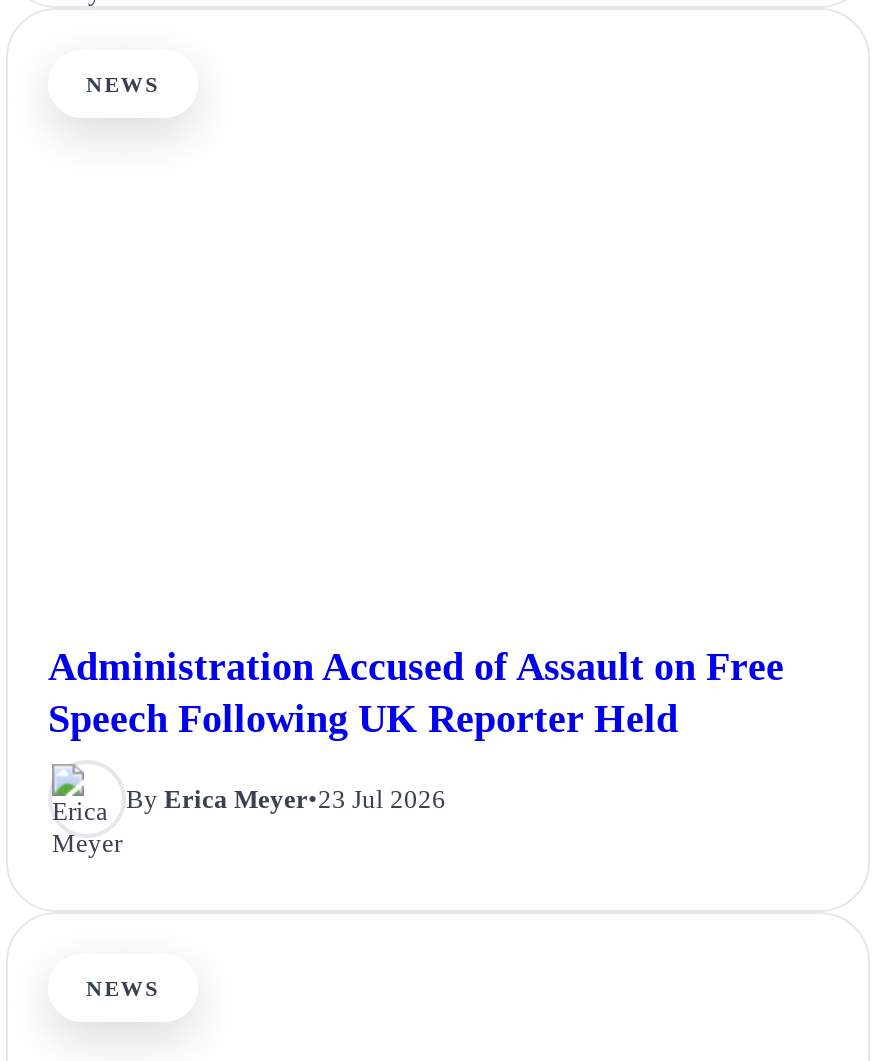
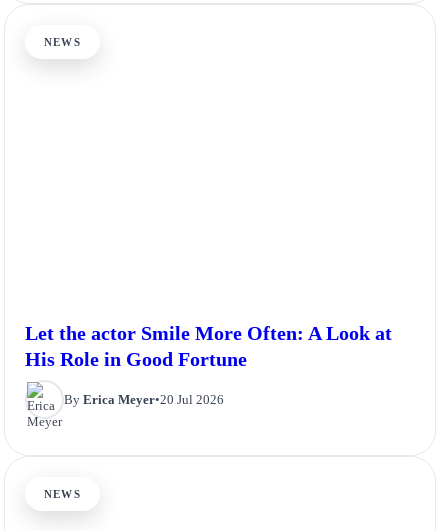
- Administration Accused of Assault on Free
- Speech Following UK Reporter Held
+ Let the actor Smile More Often: A Look at
+ His Role in Good Fortune

- By Erica Meyer•23 Jul 2026
+ By Erica Meyer•20 Jul 2026
